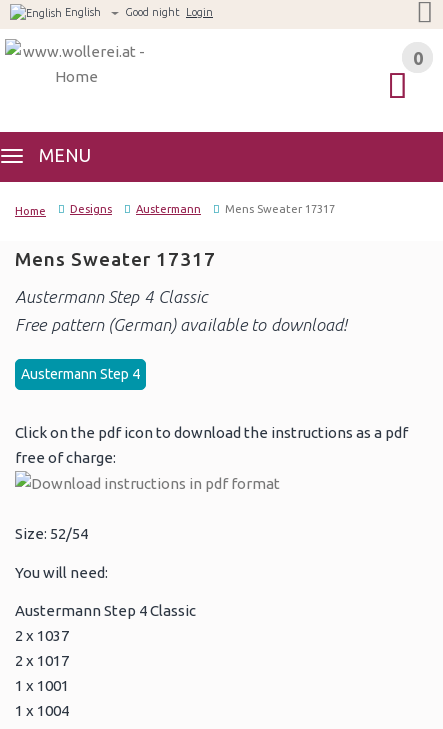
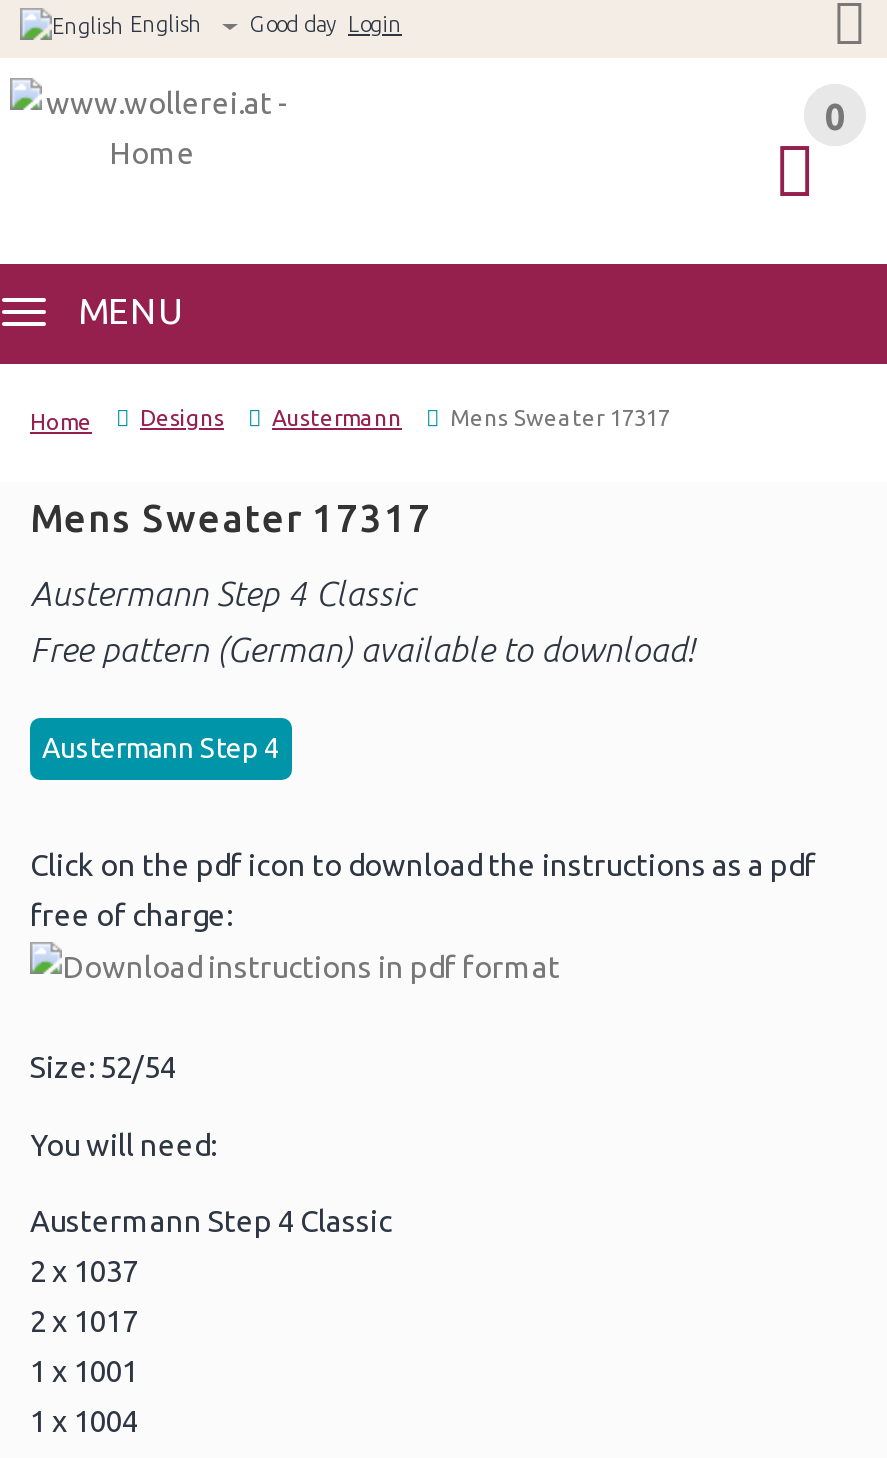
- Good night Login
+ Good day Login
